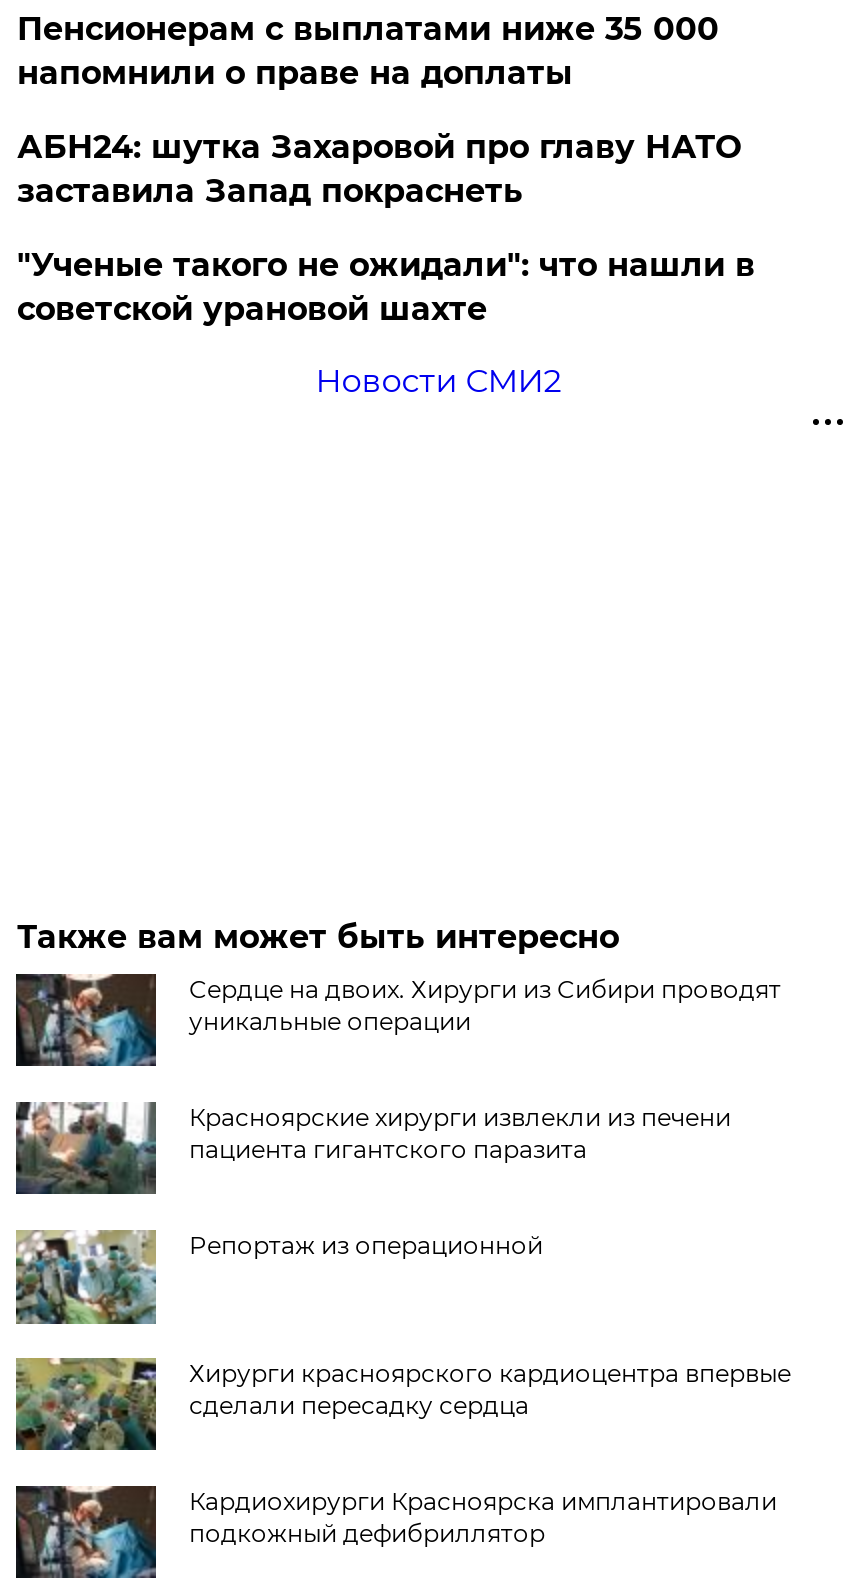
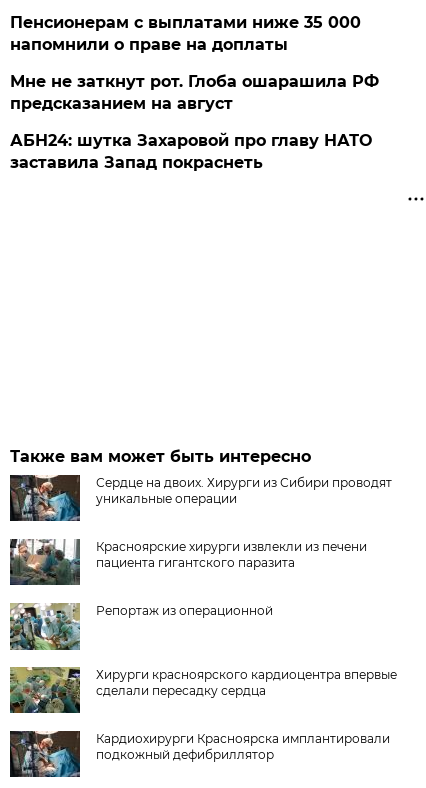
+ Мне не заткнут рот. Глоба ошарашила РФ
+ предсказанием на август

moved down: АБН24: шутка Захаровой про главу НАТО | заставила Запад покраснеть

- "Ученые такого не ожидали": что нашли в
- советской урановой шахте
- Новости СМИ2
